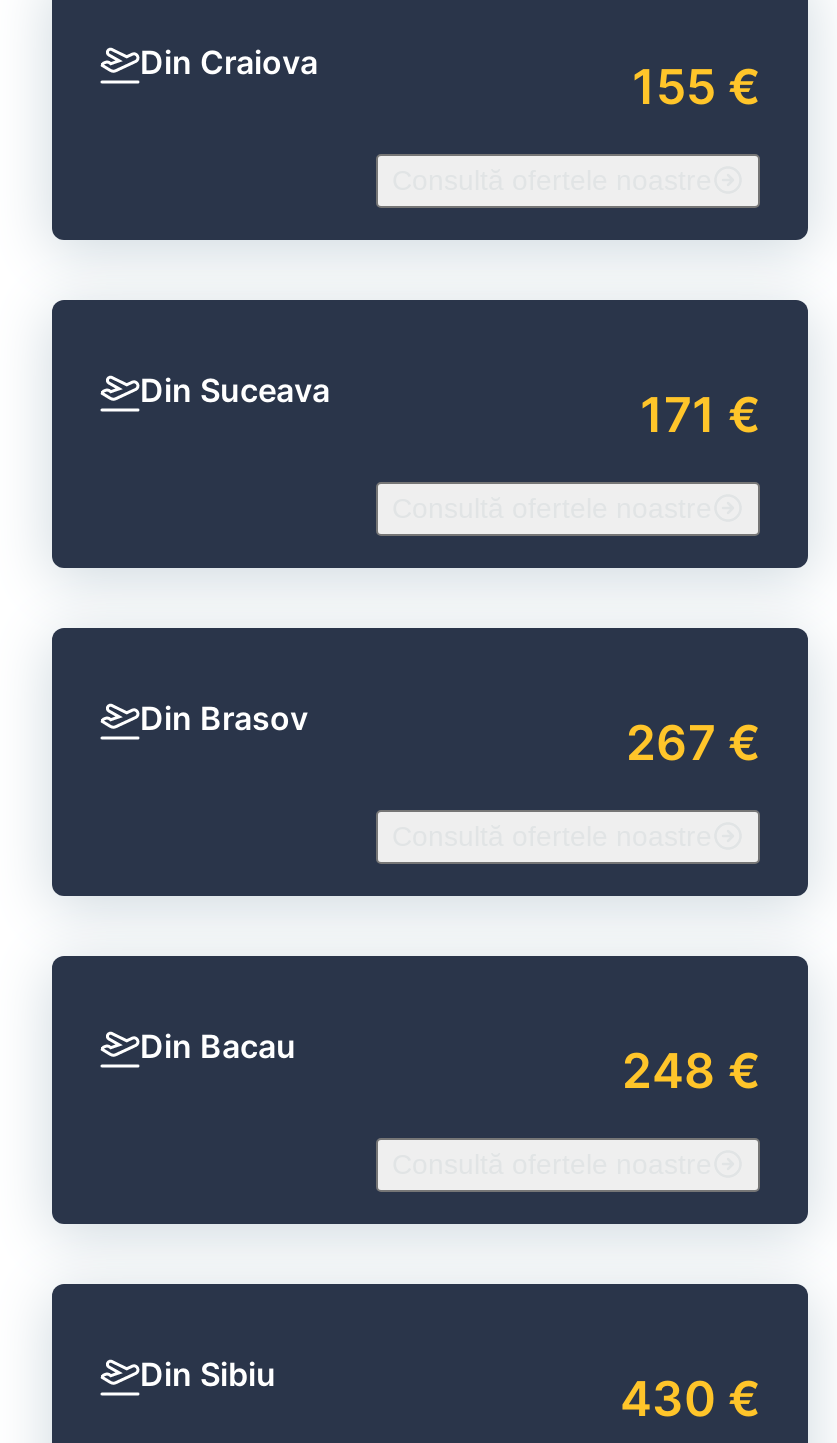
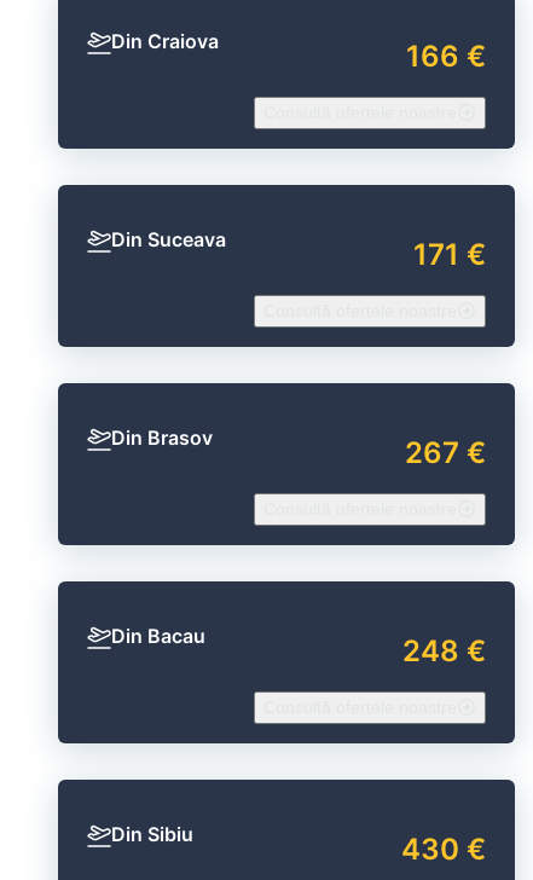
- 155 €
+ 166 €
